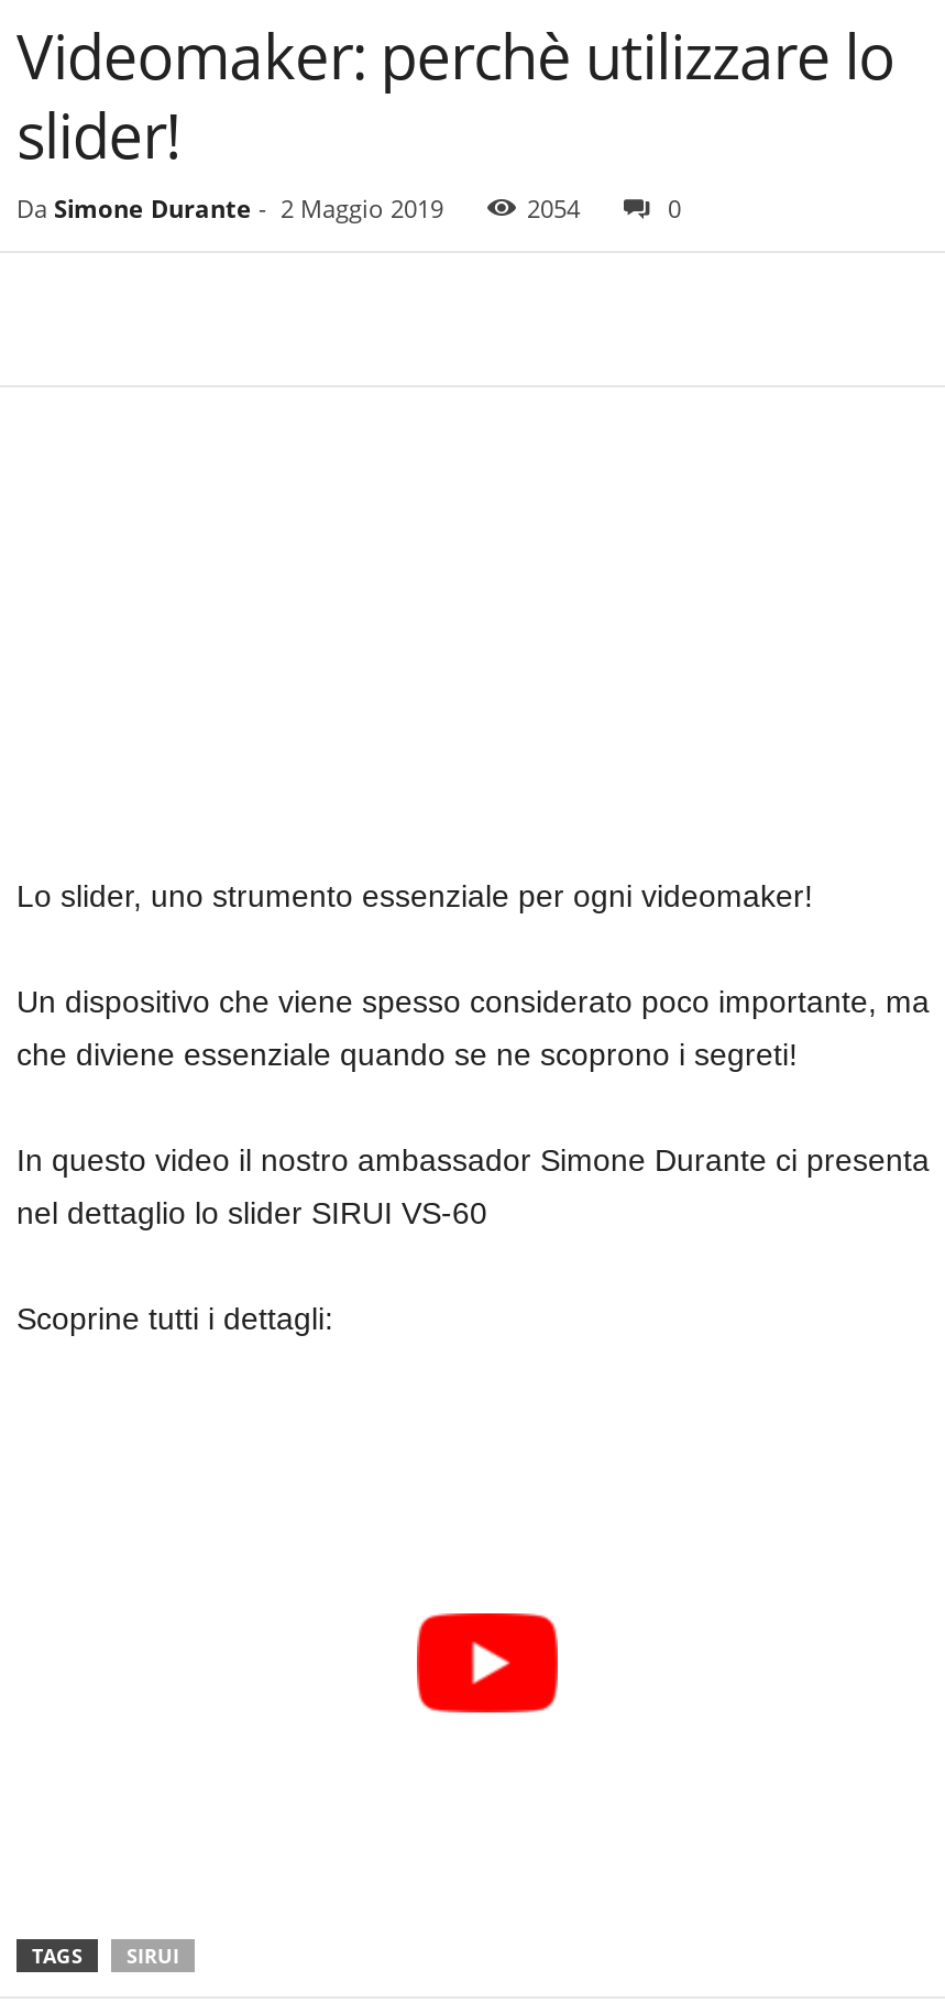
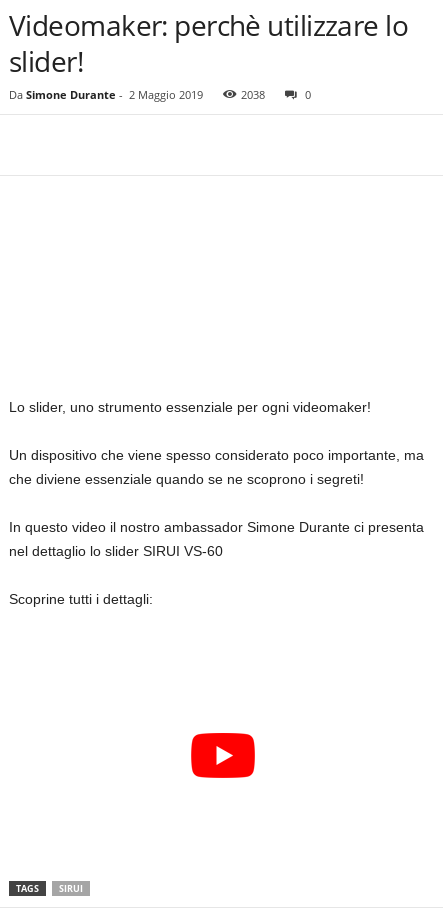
- 2054
+ 2038
